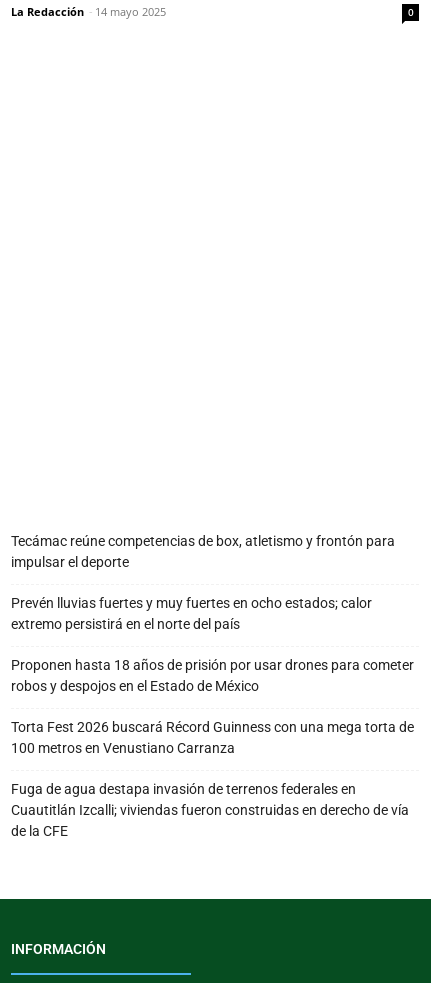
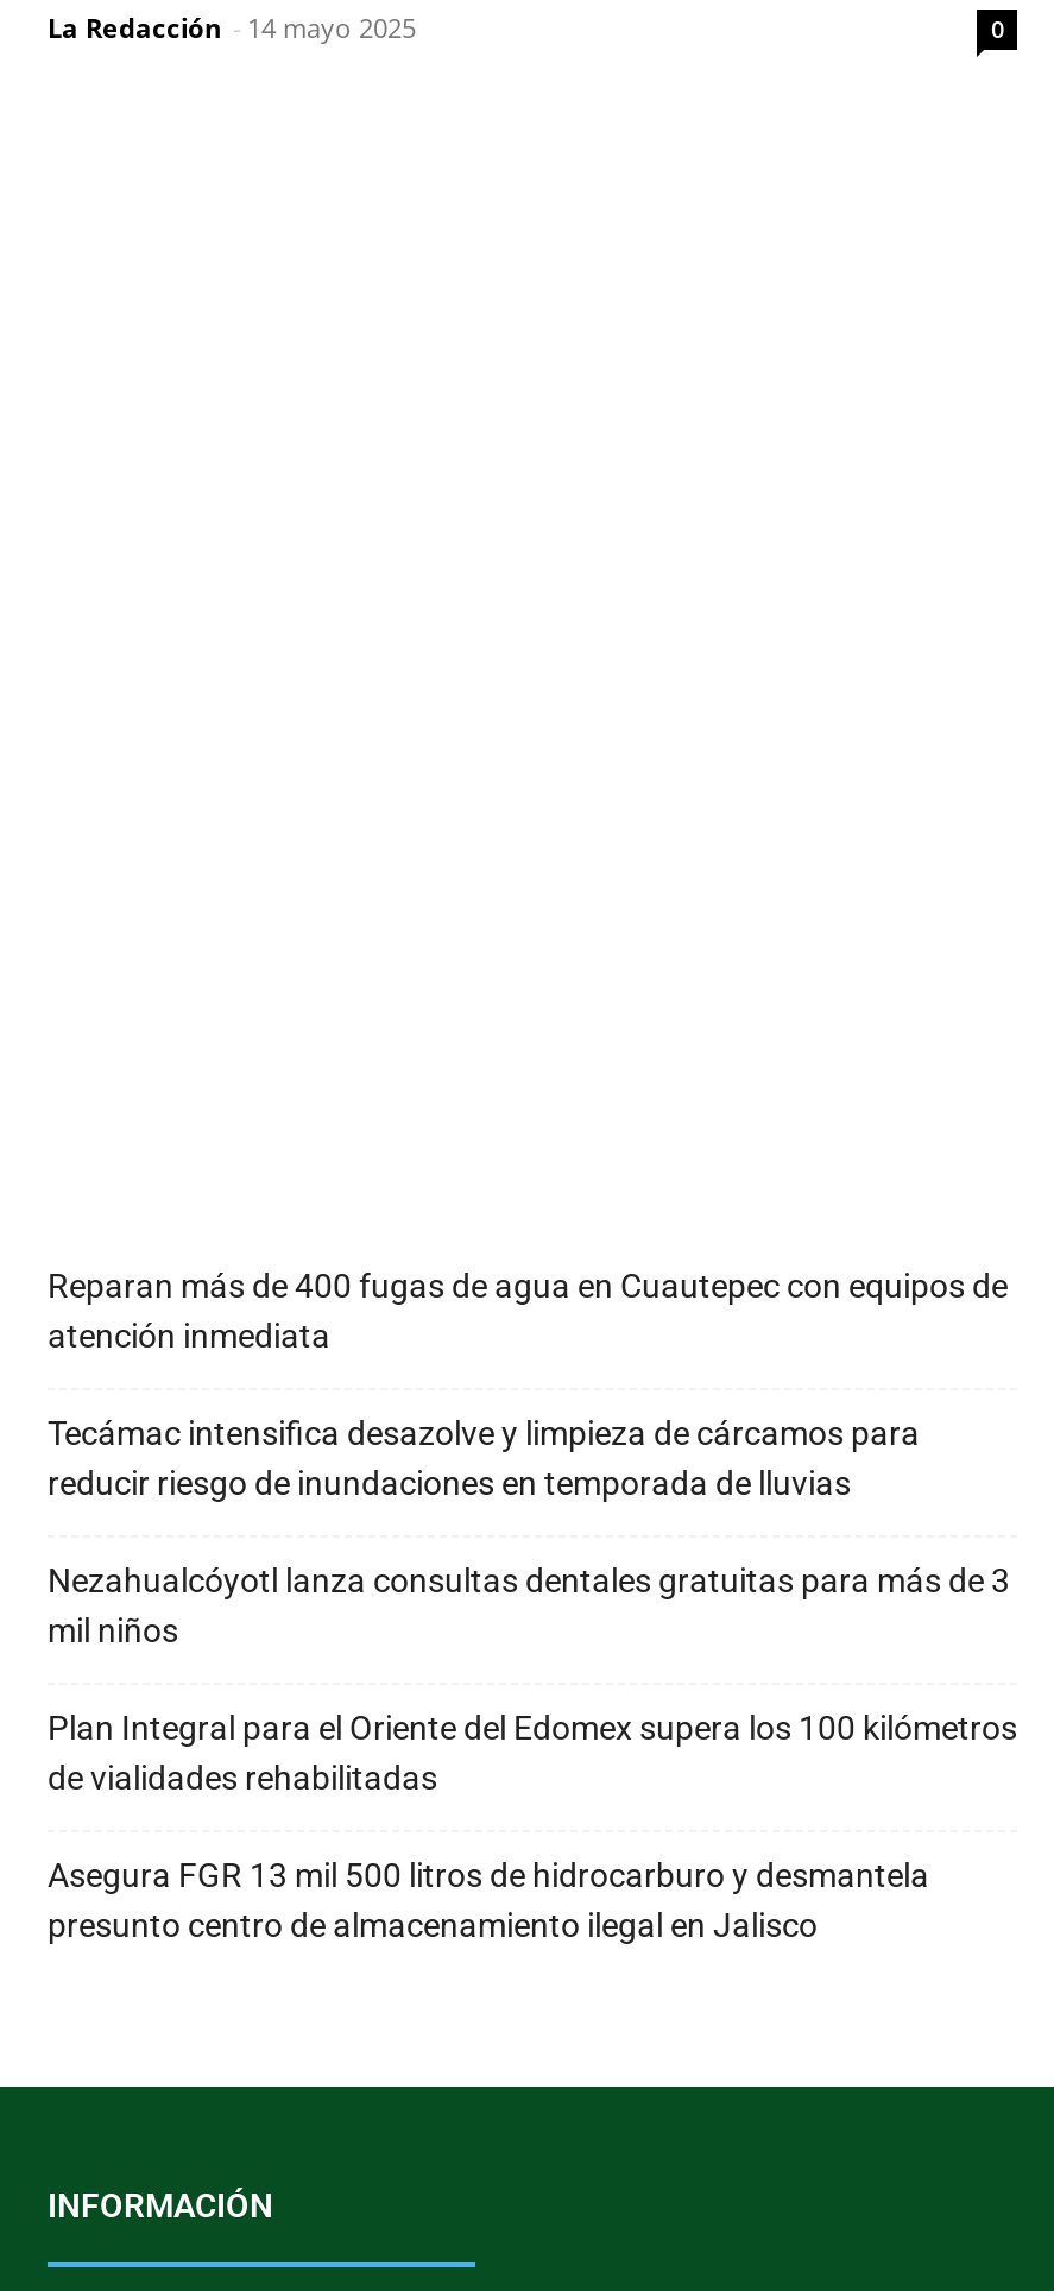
- Tecámac reúne competencias de box, atletismo y frontón para
- impulsar el deporte
+ Reparan más de 400 fugas de agua en Cuautepec con equipos de
+ atención inmediata

- Prevén lluvias fuertes y muy fuertes en ocho estados; calor
- extremo persistirá en el norte del país
+ Tecámac intensifica desazolve y limpieza de cárcamos para
+ reducir riesgo de inundaciones en temporada de lluvias

- Proponen hasta 18 años de prisión por usar drones para cometer
- robos y despojos en el Estado de México
+ Nezahualcóyotl lanza consultas dentales gratuitas para más de 3
+ mil niños

- Torta Fest 2026 buscará Récord Guinness con una mega torta de
- 100 metros en Venustiano Carranza
+ Plan Integral para el Oriente del Edomex supera los 100 kilómetros
+ de vialidades rehabilitadas

- Fuga de agua destapa invasión de terrenos federales en
- Cuautitlán Izcalli; viviendas fueron construidas en derecho de vía
- de la CFE
+ Asegura FGR 13 mil 500 litros de hidrocarburo y desmantela
+ presunto centro de almacenamiento ilegal en Jalisco
